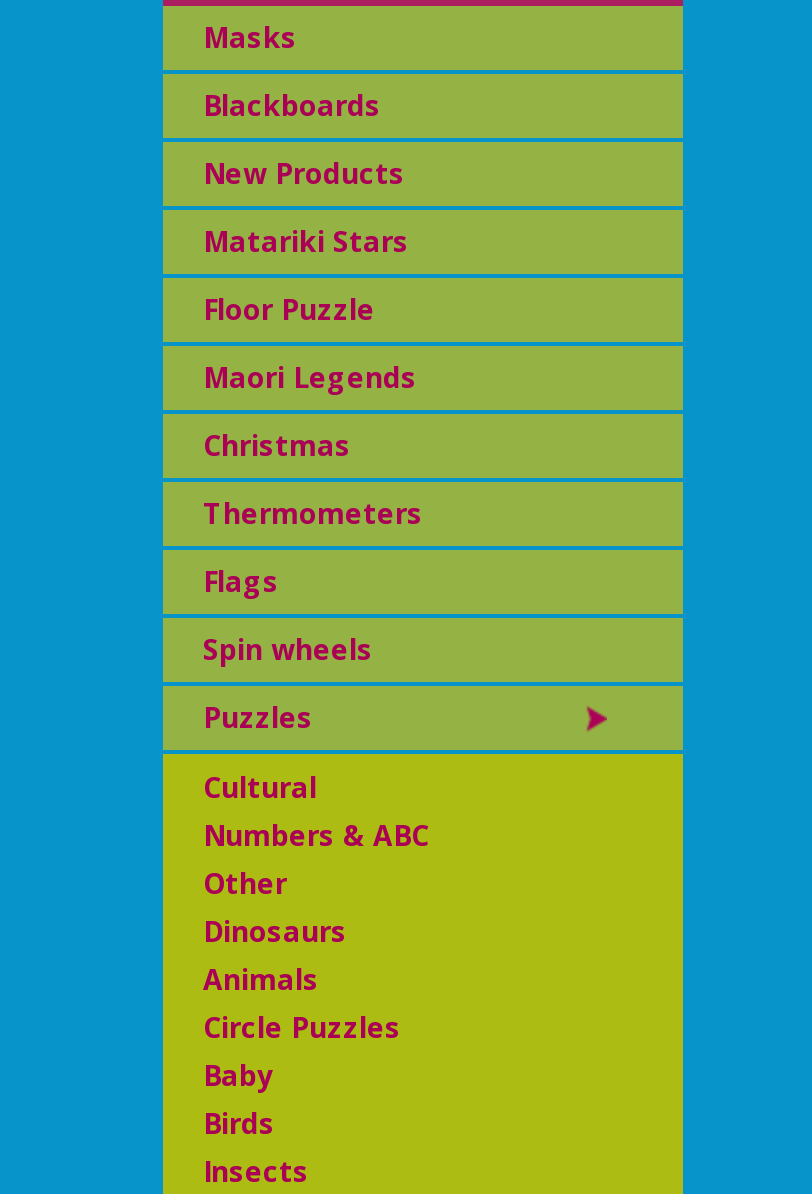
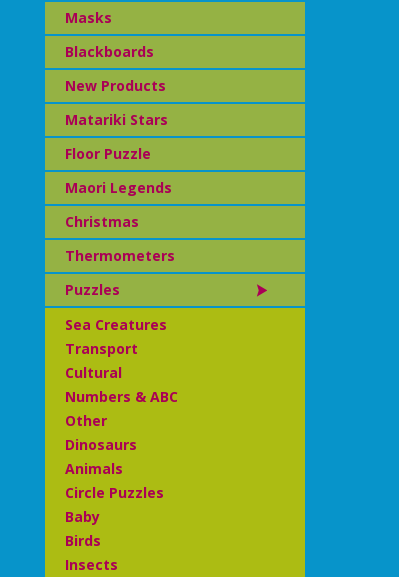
- Flags
- Spin wheels

moved up: Puzzles

+ Sea Creatures
+ Transport
